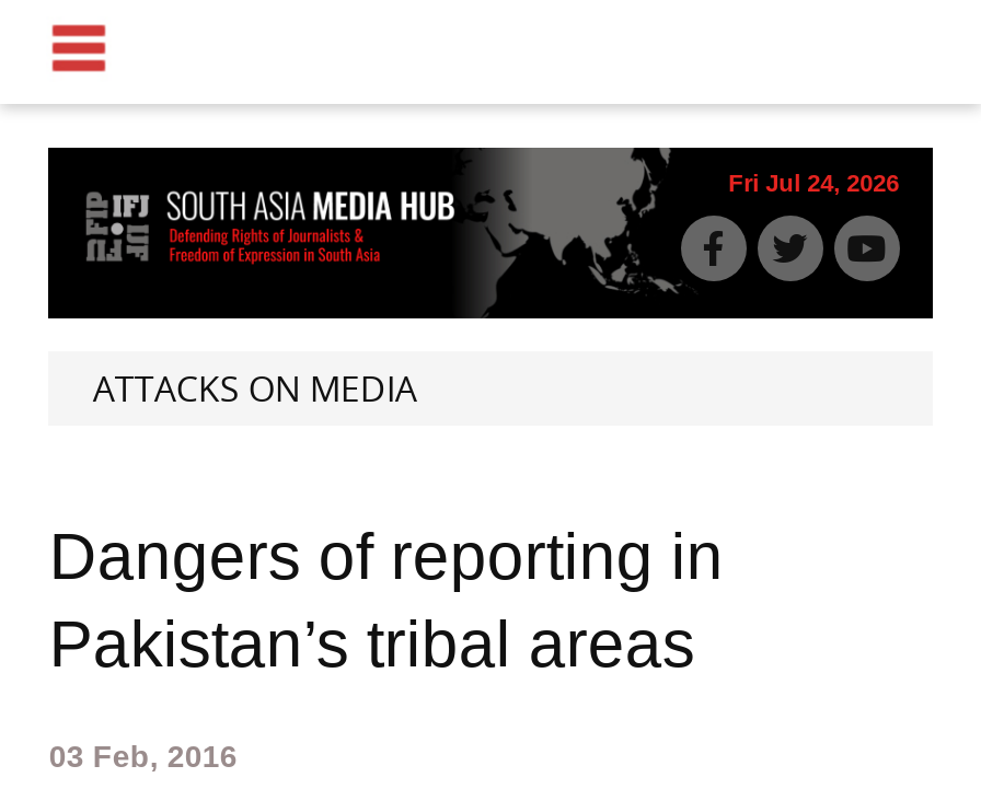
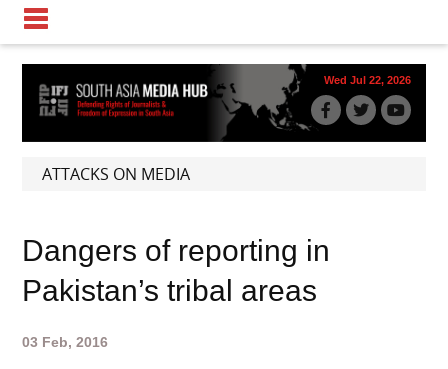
- Fri Jul 24, 2026
+ Wed Jul 22, 2026
